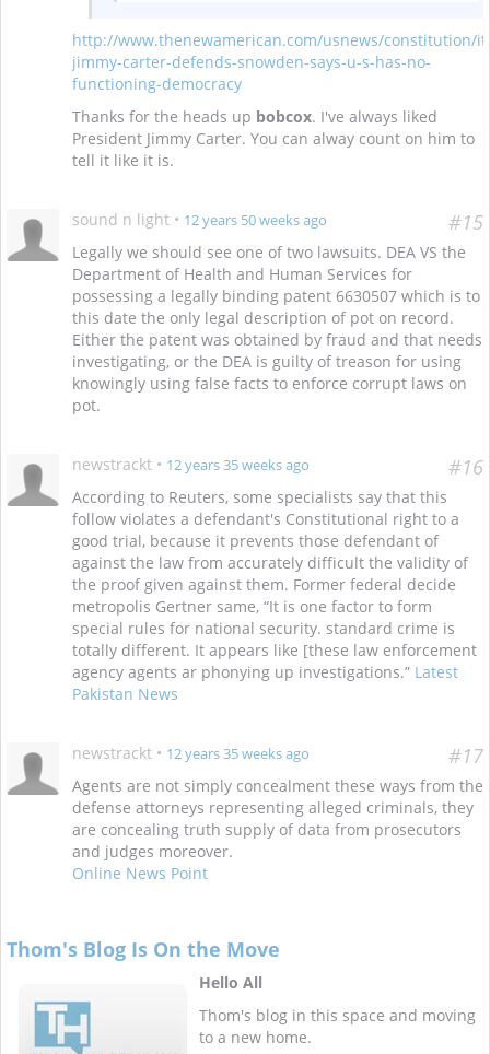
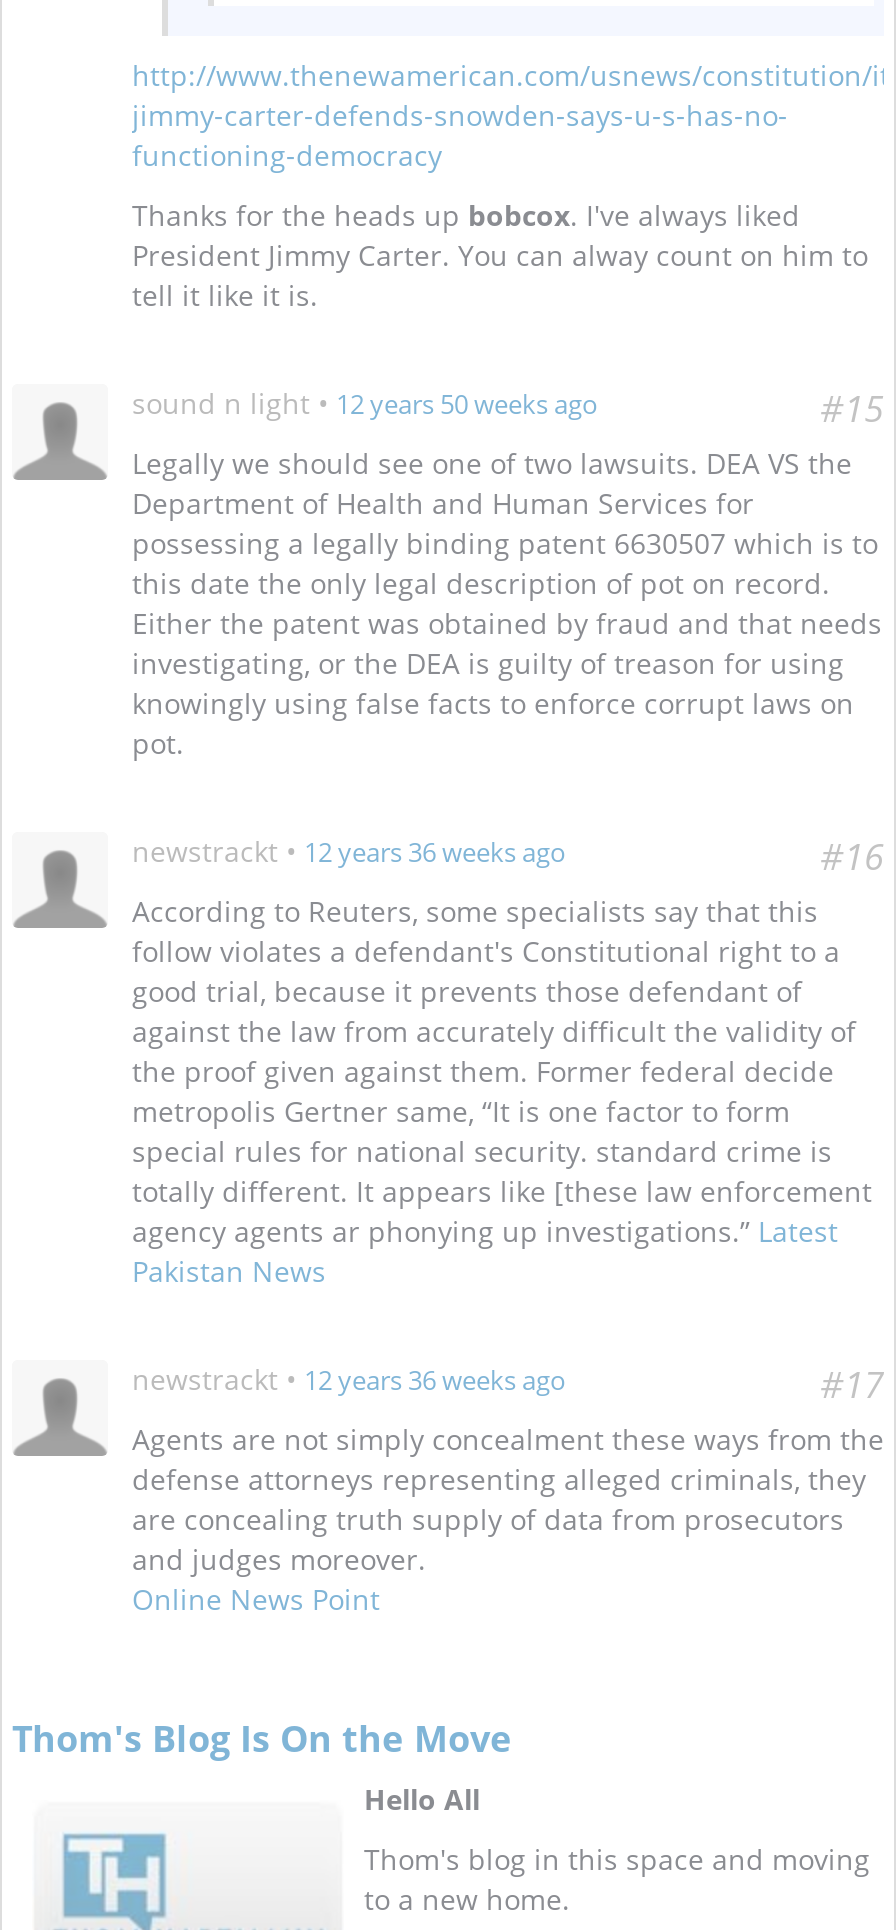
- newstrackt • 12 years 35 weeks ago
+ newstrackt • 12 years 36 weeks ago

- newstrackt • 12 years 35 weeks ago
+ newstrackt • 12 years 36 weeks ago
